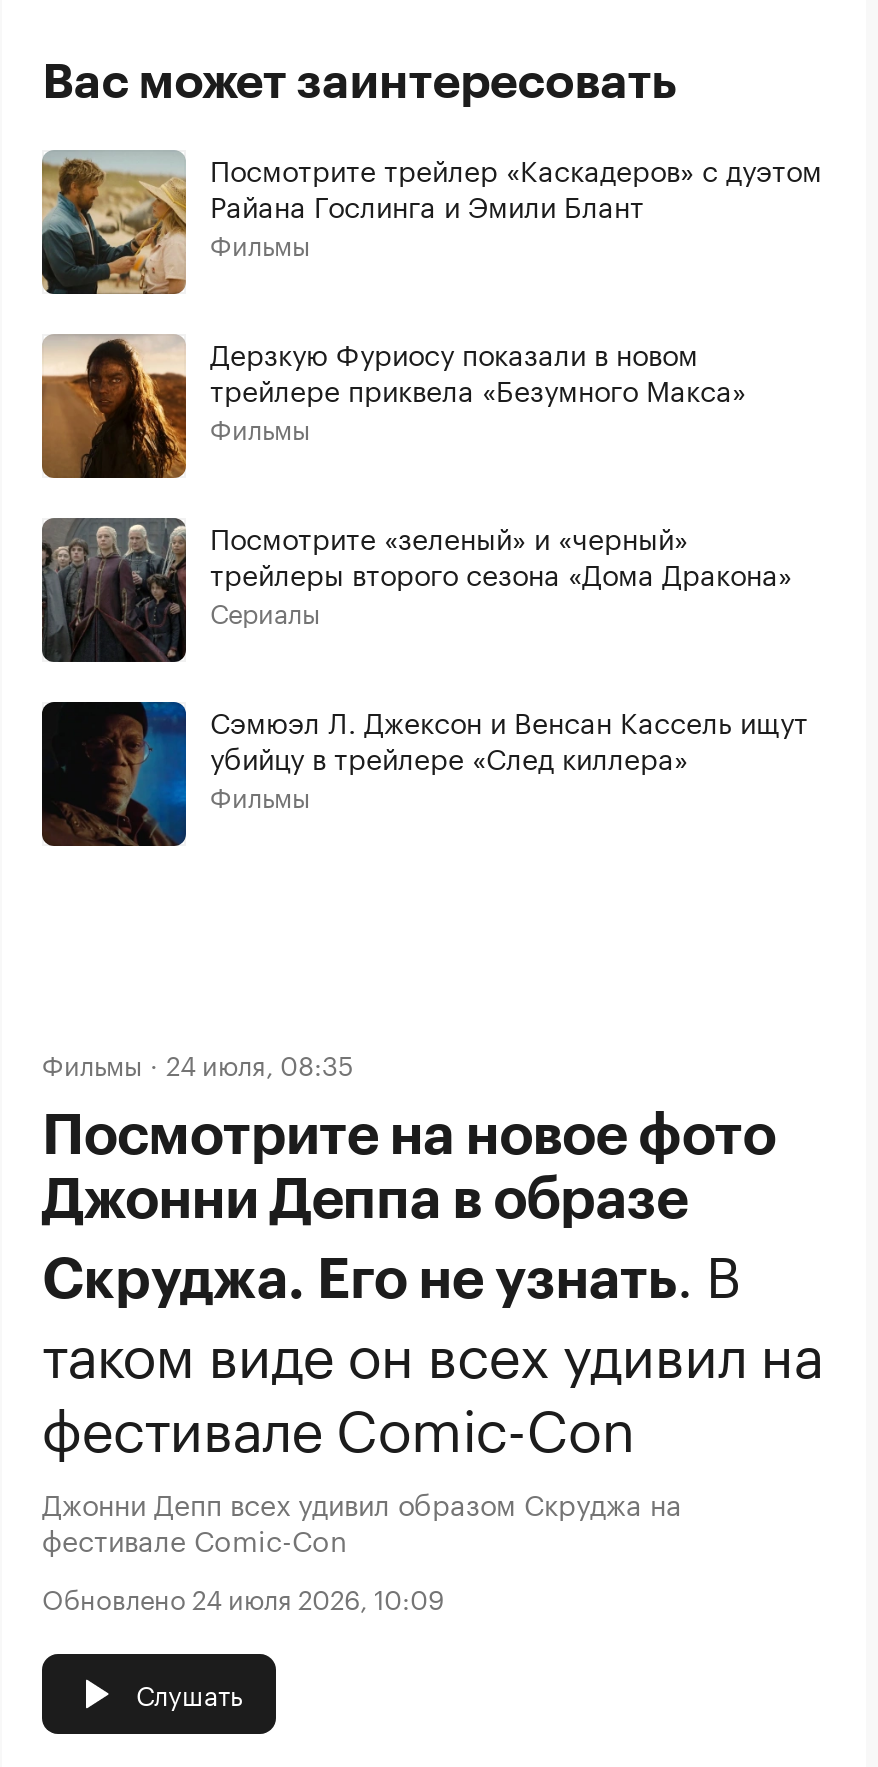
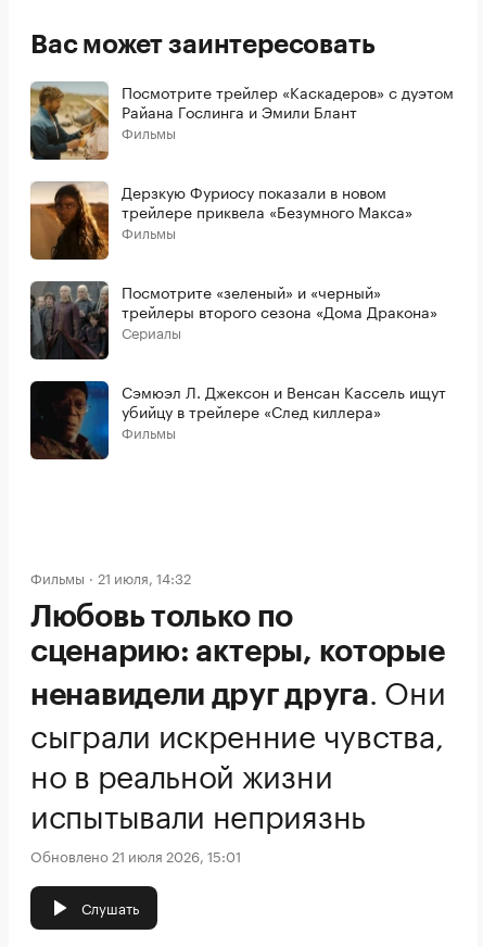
- Фильмы 24 июля, 08:35
+ Фильмы 21 июля, 14:32

- Посмотрите на новое фото
- Джонни Деппа в образе
- Скруджа. Его не узнать. В
- таком виде он всех удивил на
- фестивале Comic-Con
- Джонни Депп всех удивил образом Скруджа на
- фестивале Comic-Con
- Обновлено 24 июля 2026, 10:09
+ Любовь только по
+ сценарию: актеры, которые
+ ненавидели друг друга. Они
+ сыграли искренние чувства,
+ но в реальной жизни
+ испытывали неприязнь
+ Обновлено 21 июля 2026, 15:01
